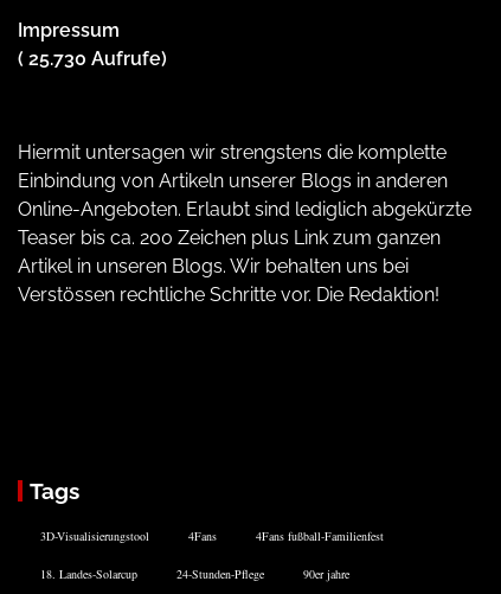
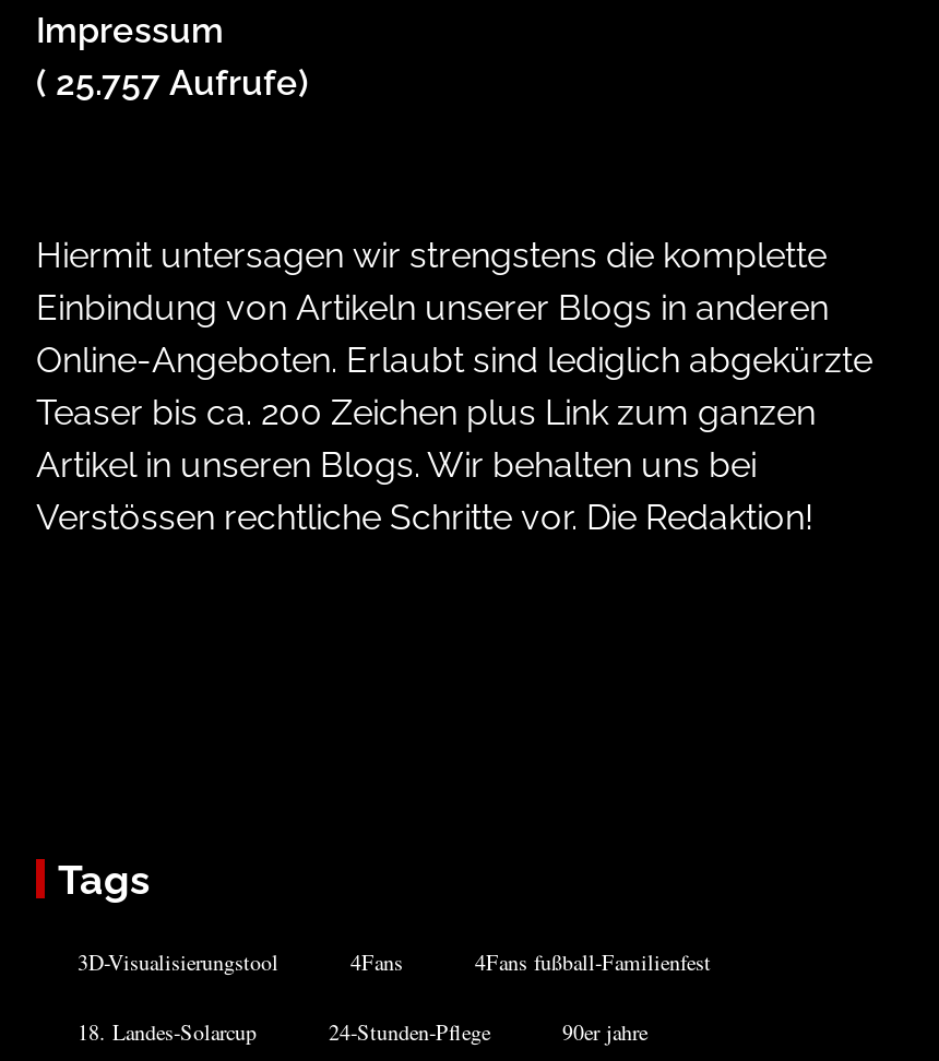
- ( 25.730 Aufrufe)
+ ( 25.757 Aufrufe)
